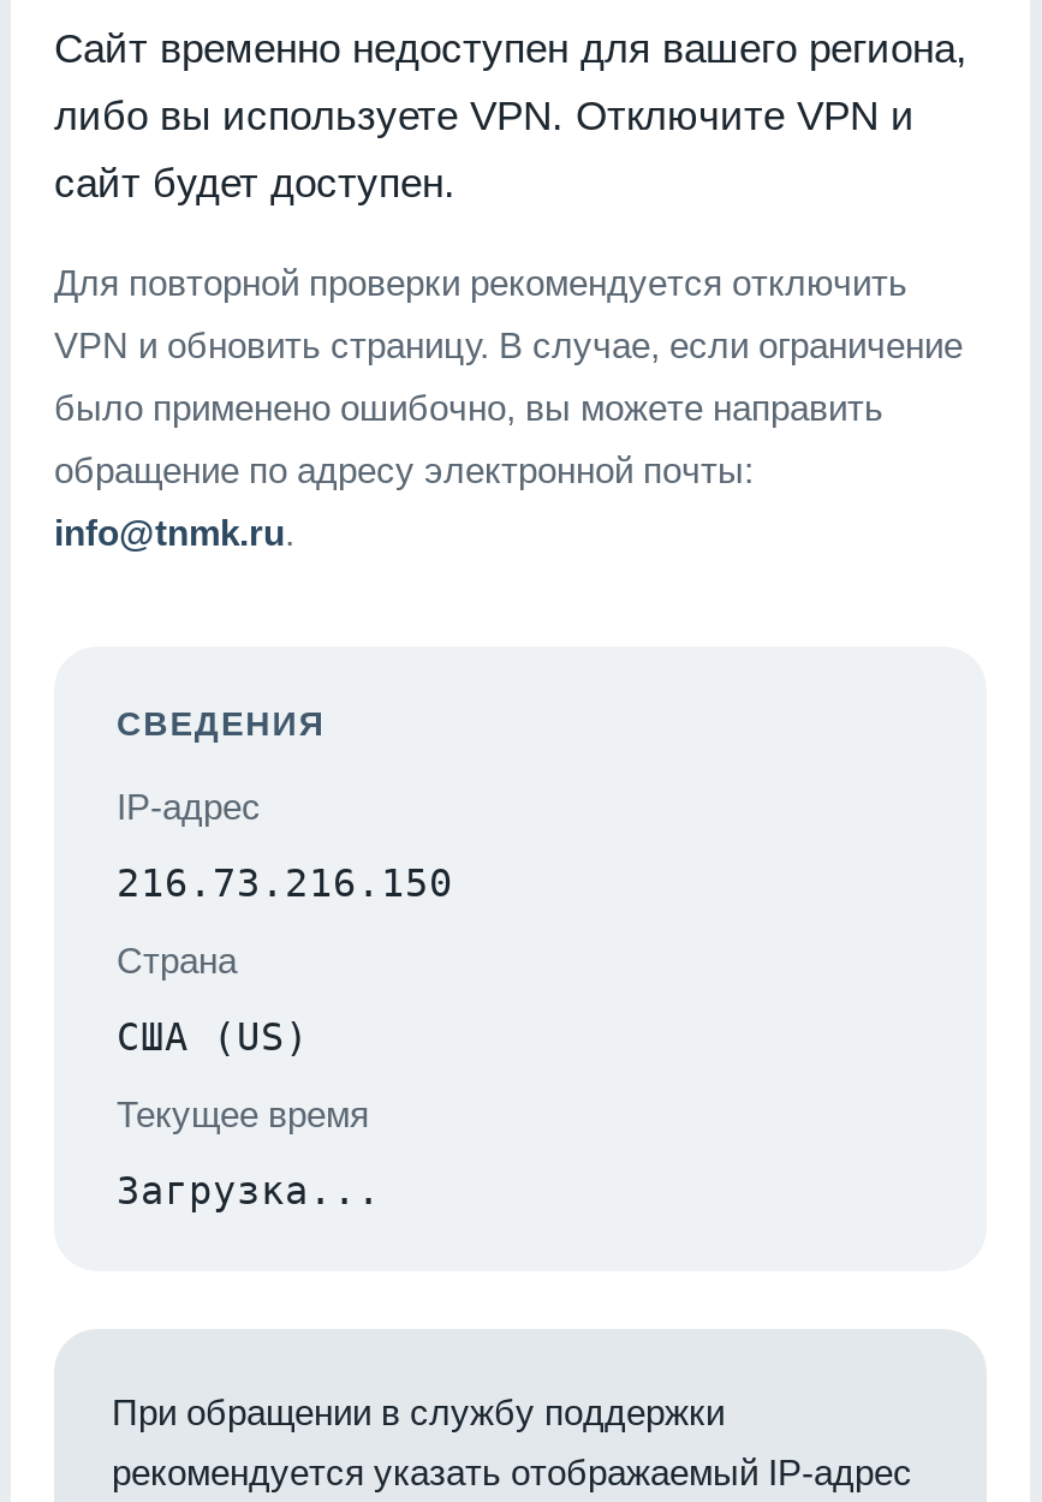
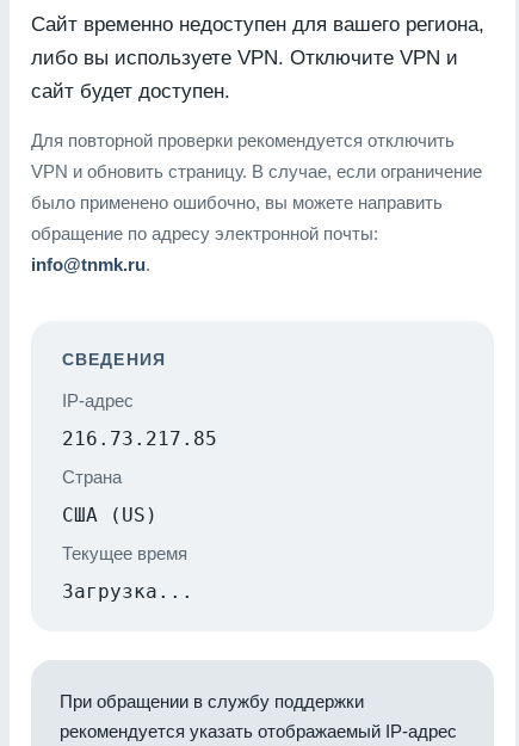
- 216.73.216.150
+ 216.73.217.85
